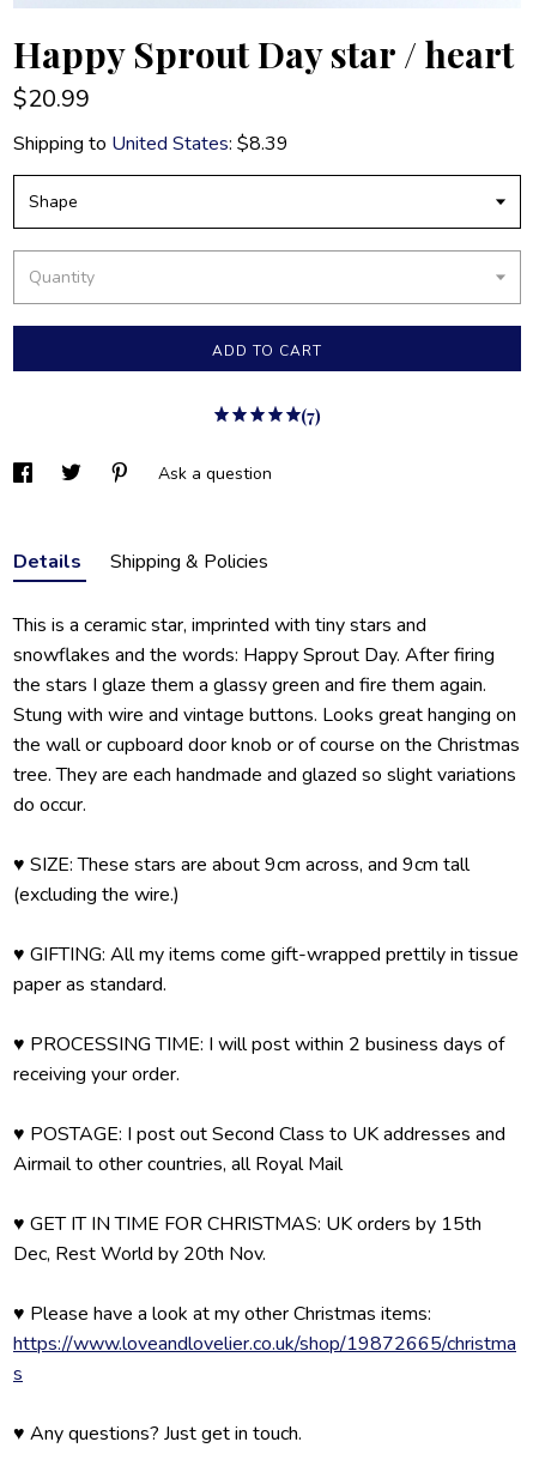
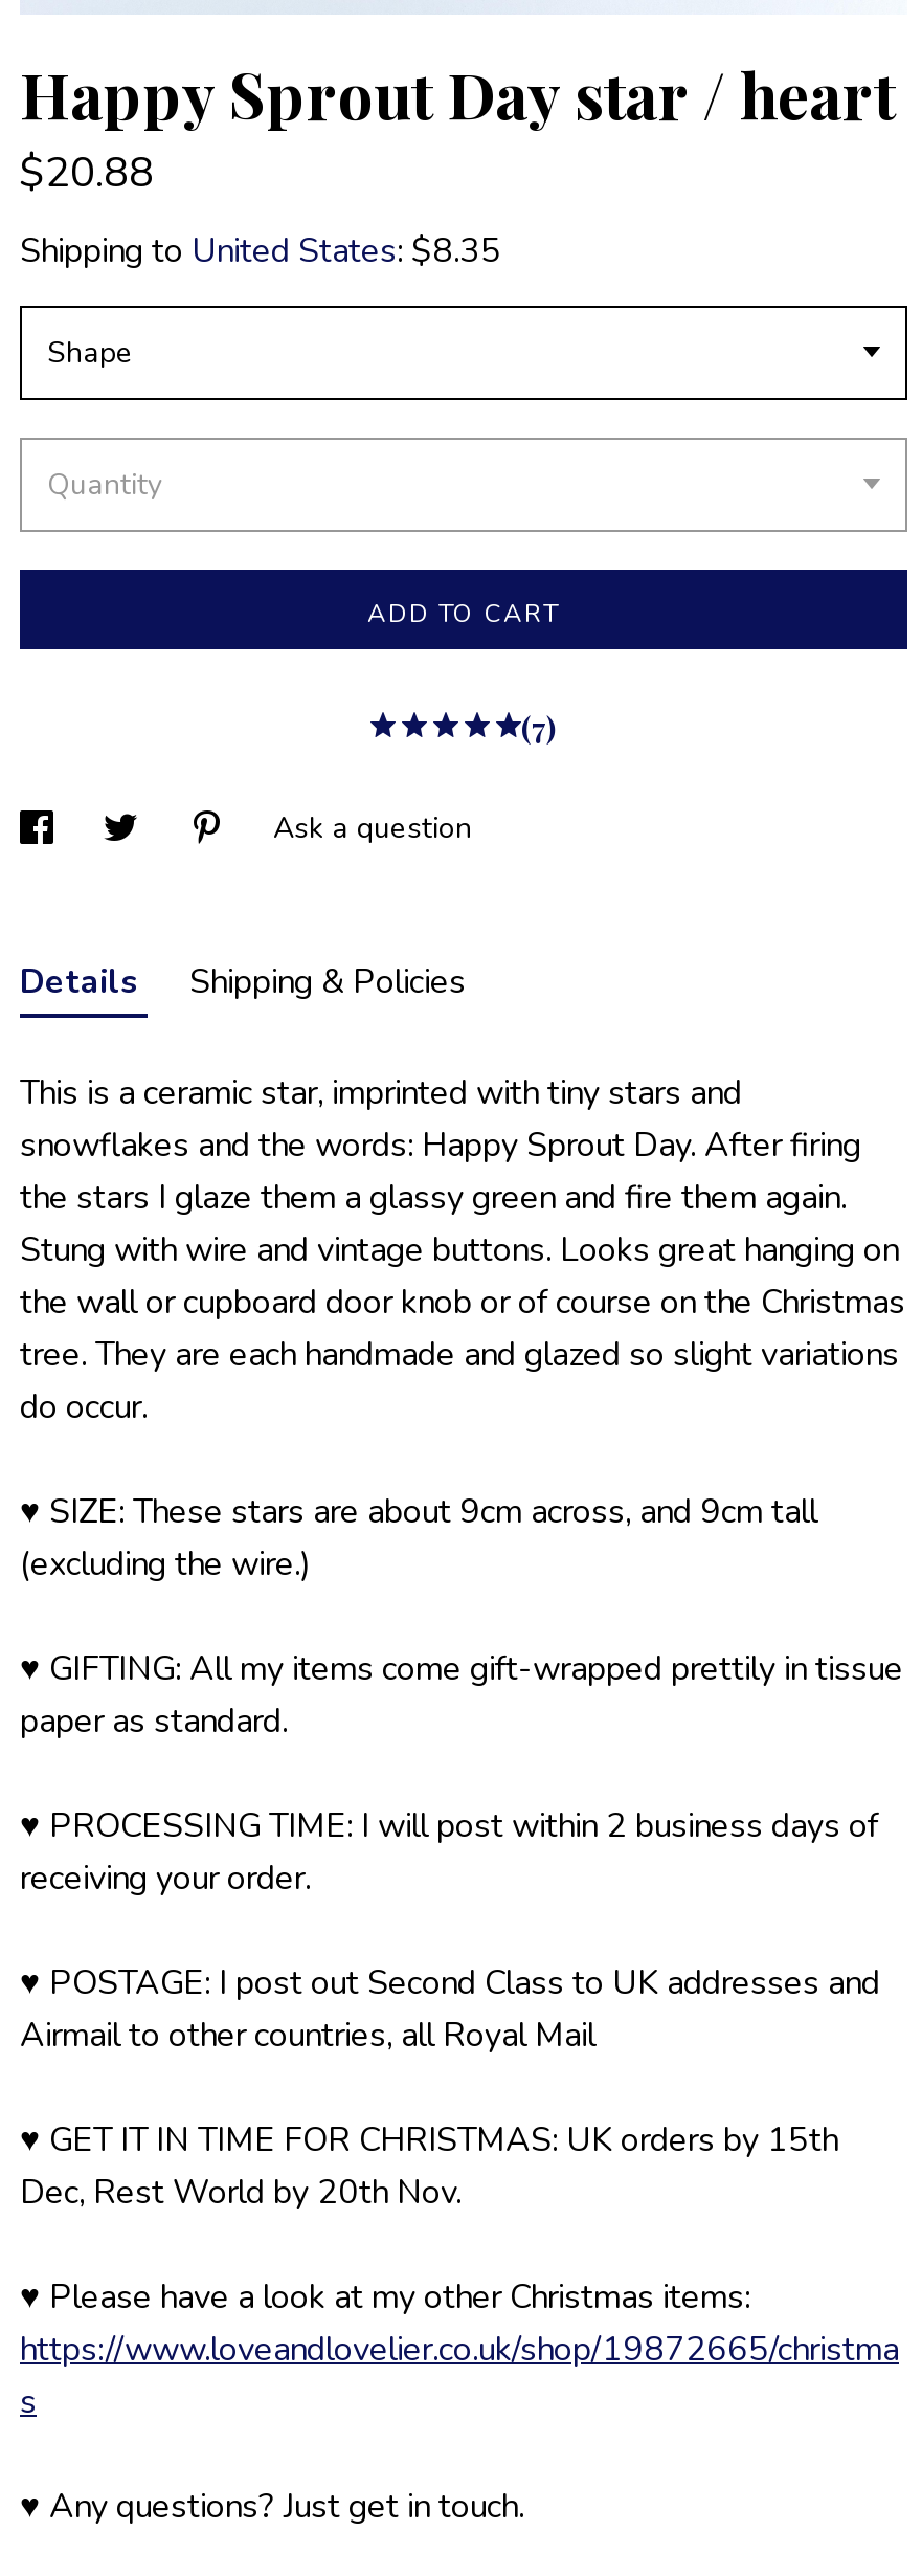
- $20.99
+ $20.88

- Shipping to United States: $8.39
+ Shipping to United States: $8.35
